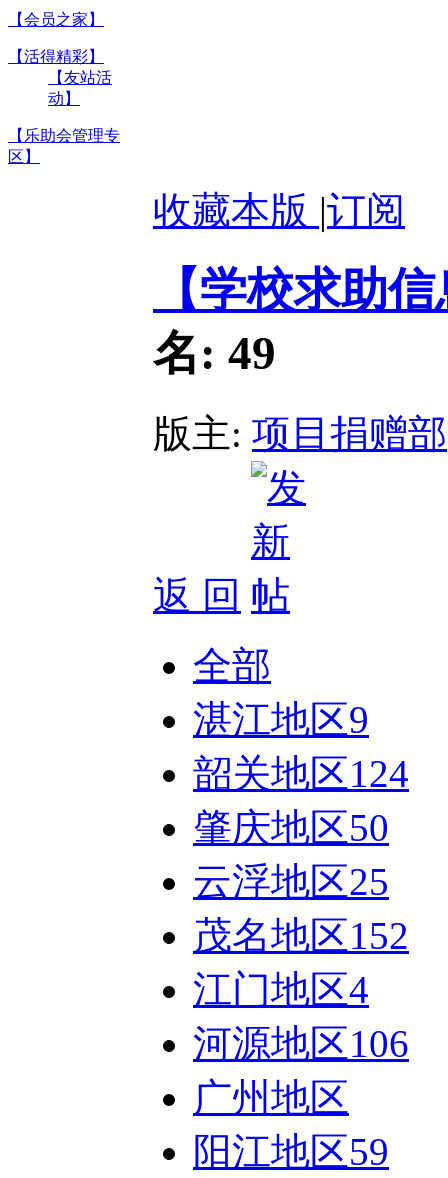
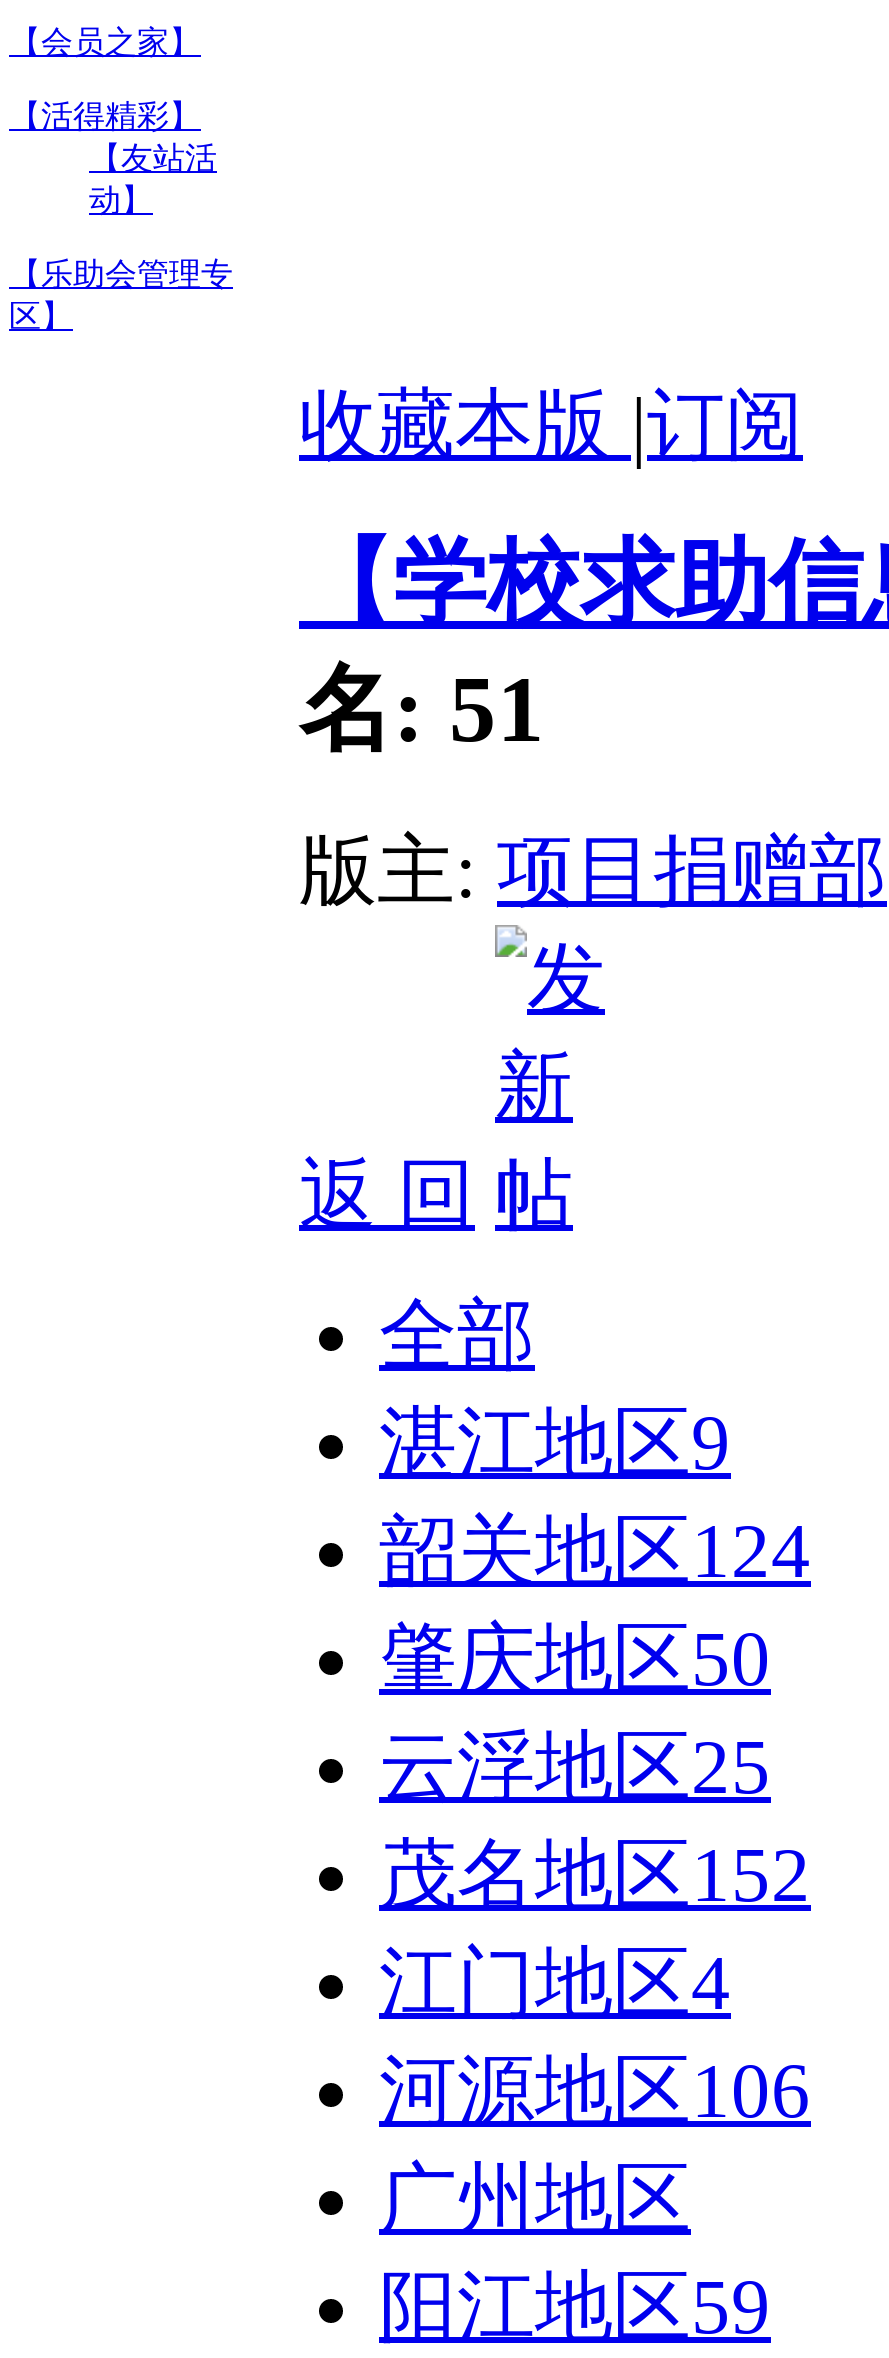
- 名: 49
+ 名: 51
